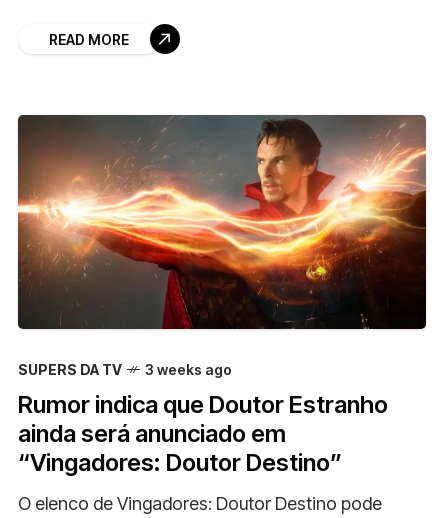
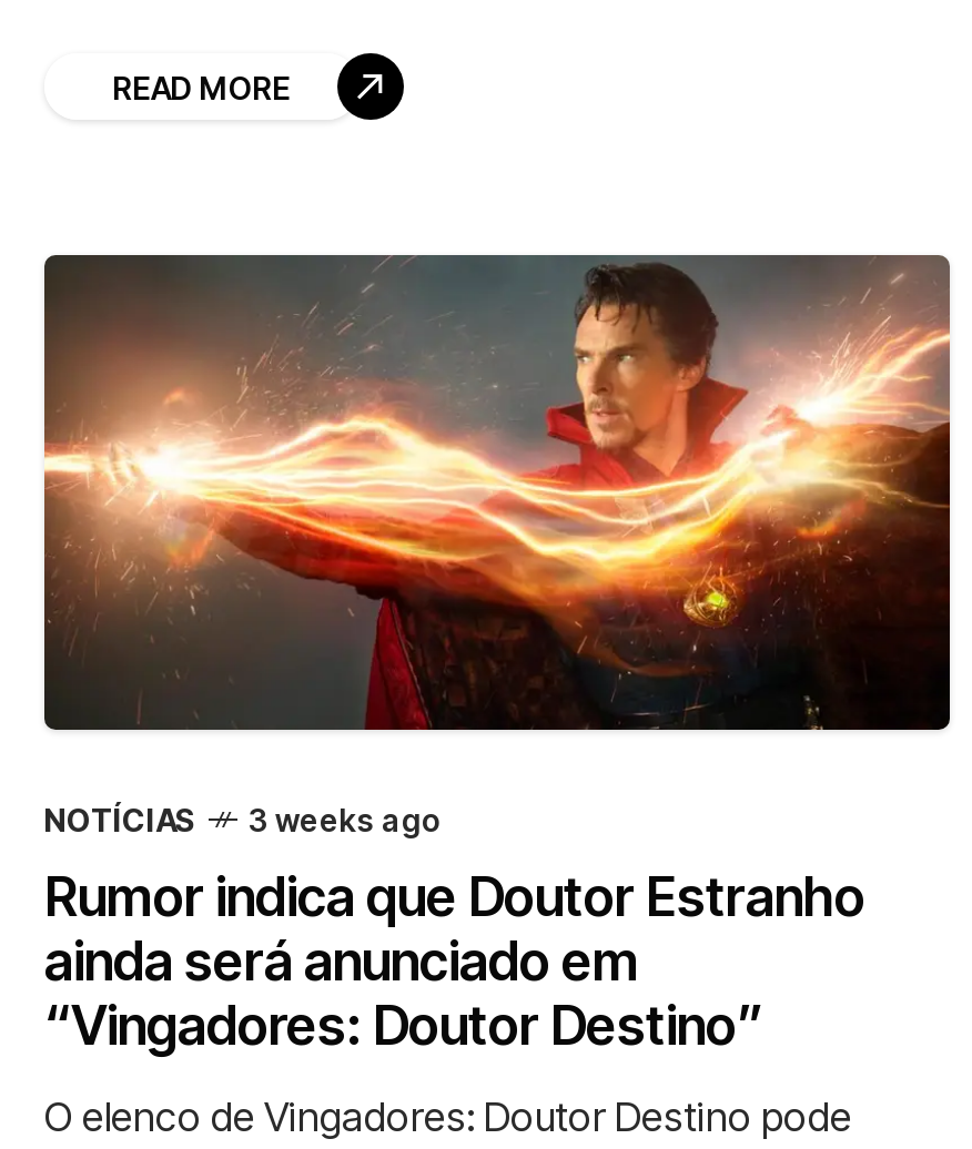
- SUPERS DA TV
+ NOTÍCIAS
